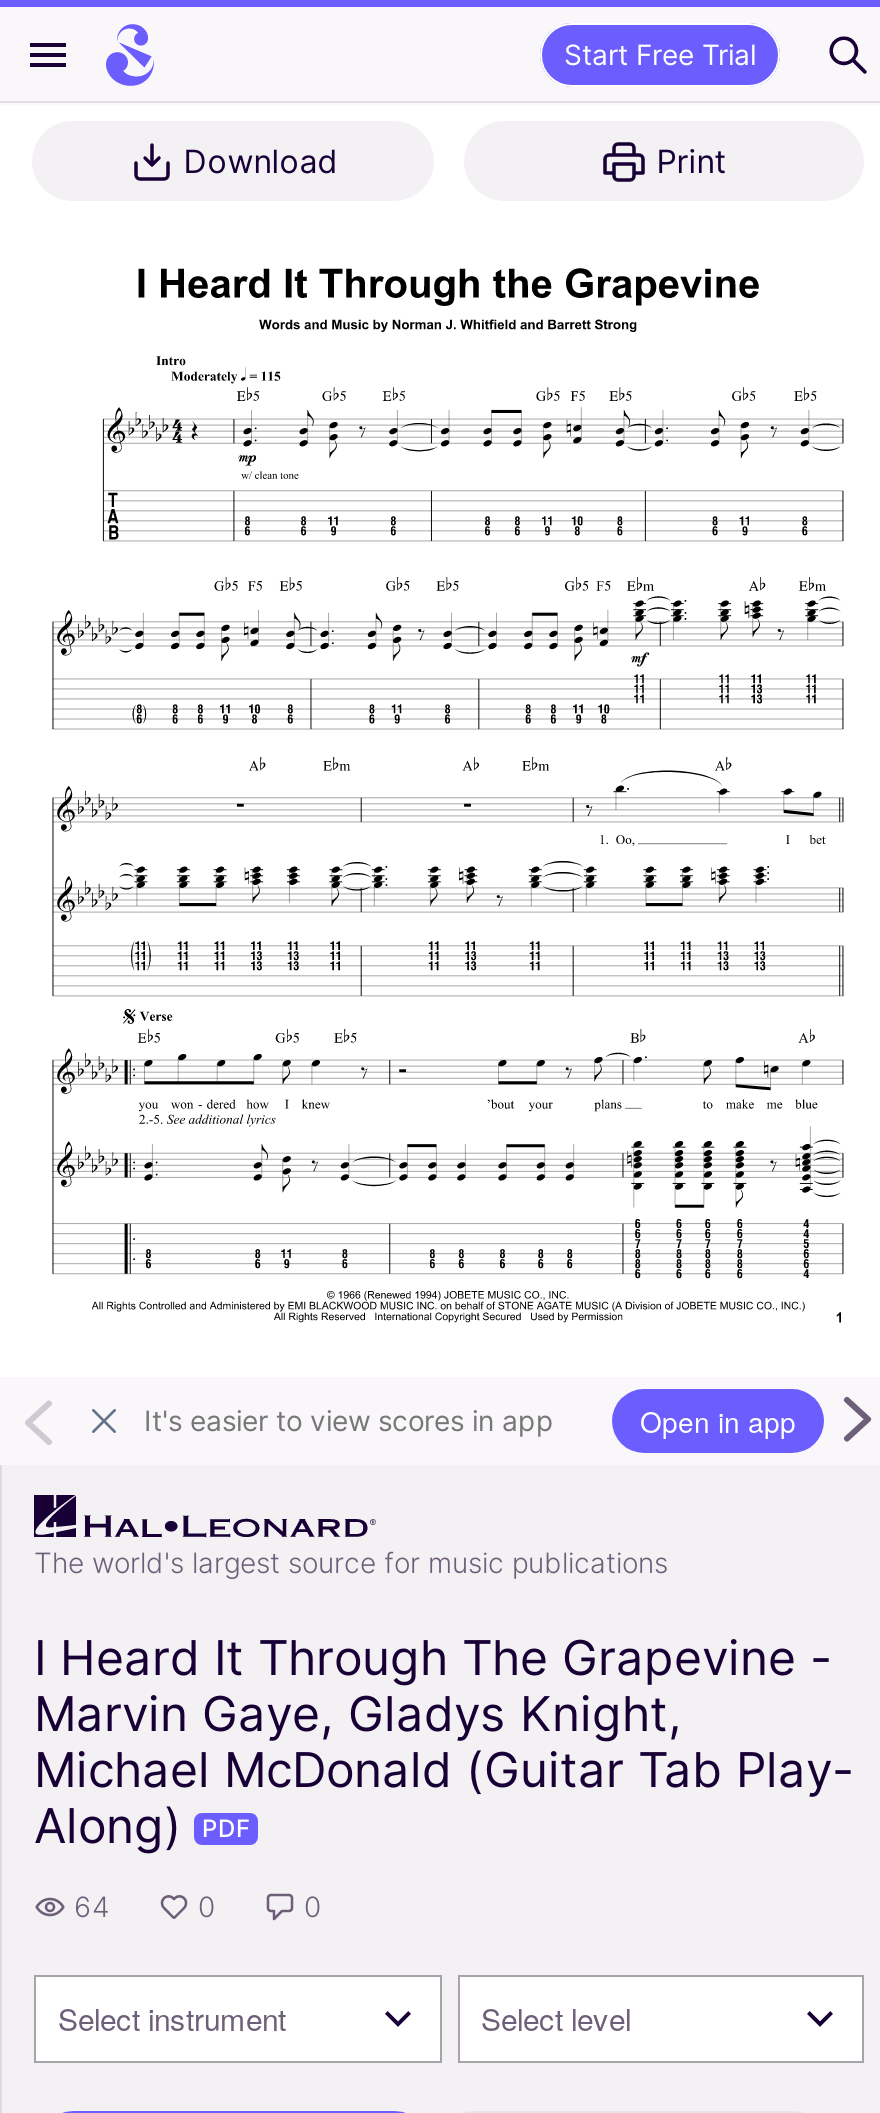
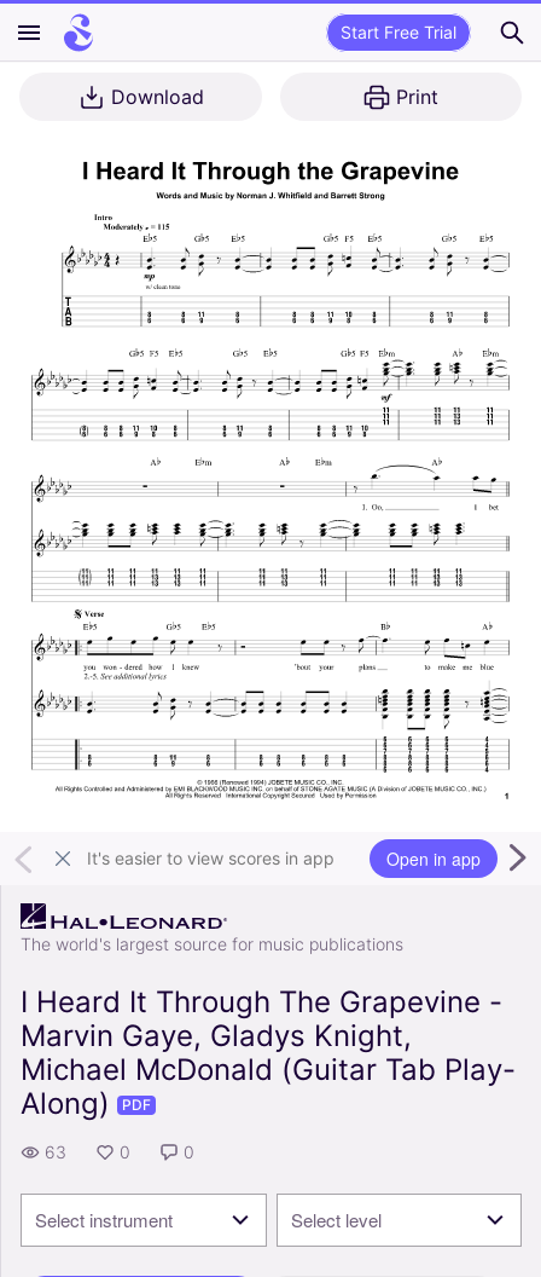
- 64
+ 63
